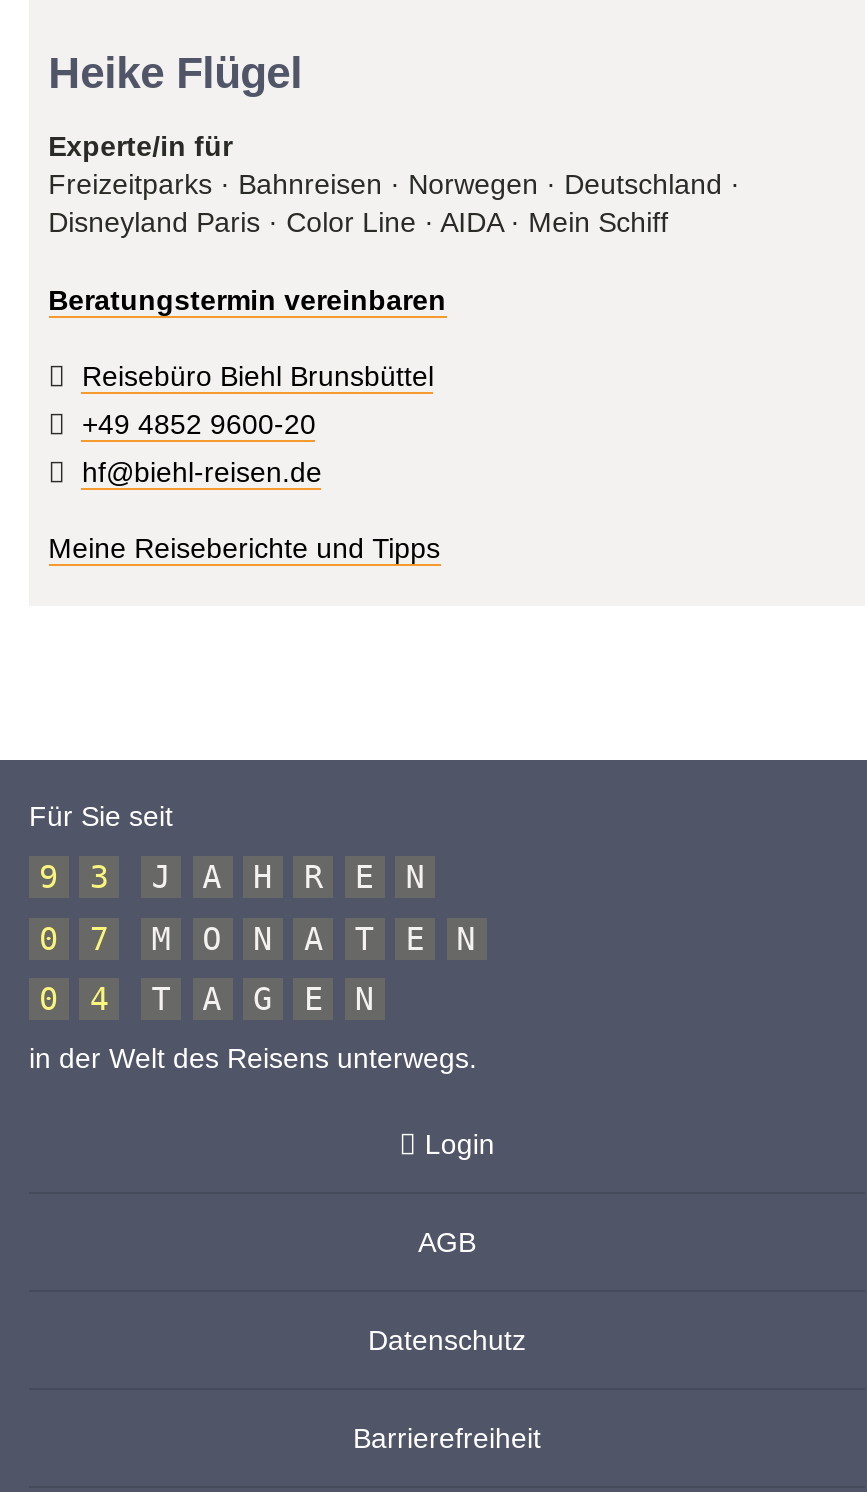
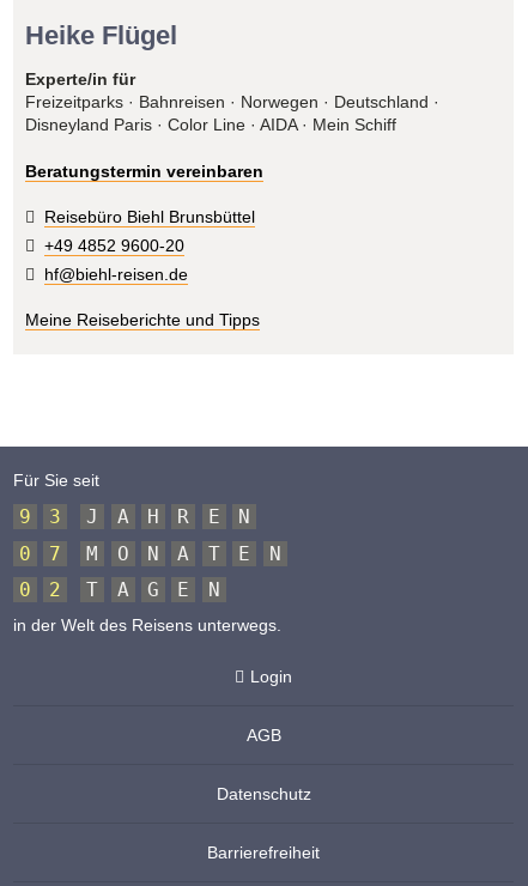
- 0 4 T A G E N
+ 0 2 T A G E N
